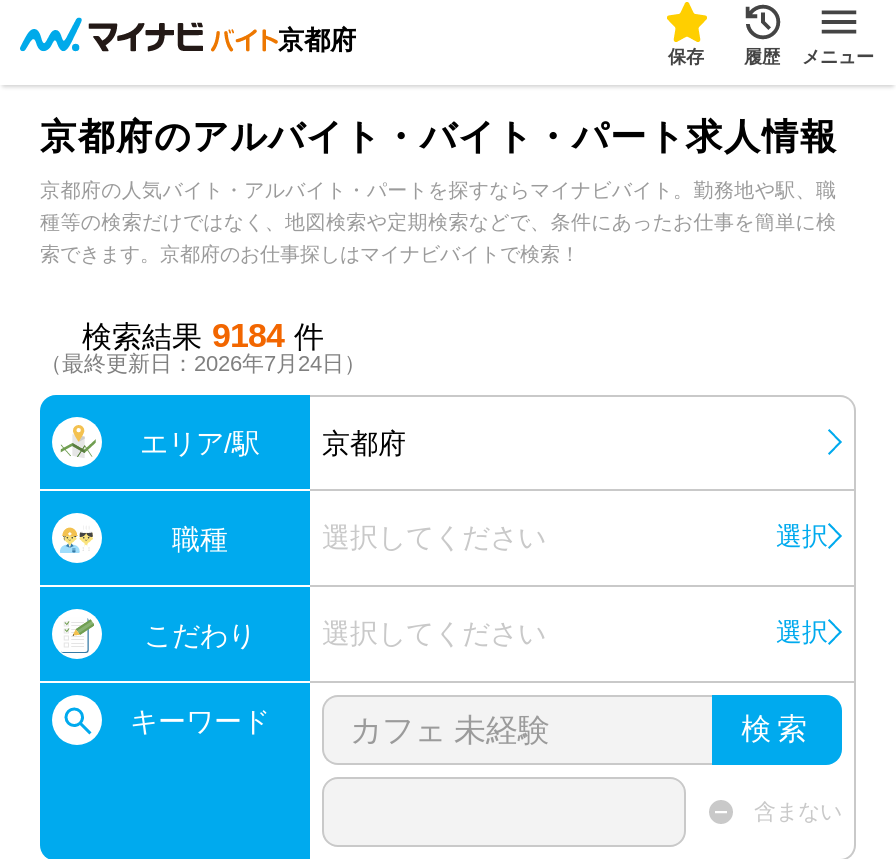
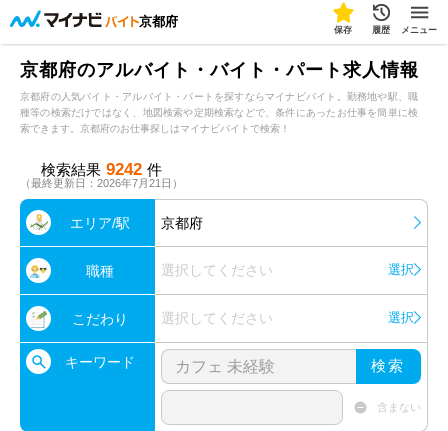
- 検索結果 9184 件
+ 検索結果 9242 件

- （最終更新日：2026年7月24日）
+ （最終更新日：2026年7月21日）
